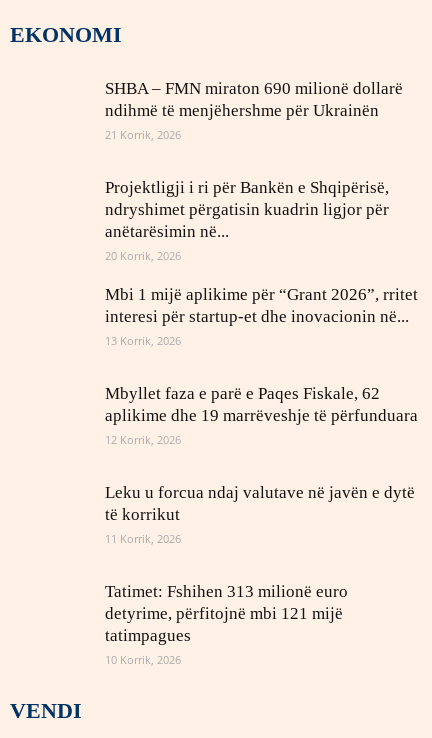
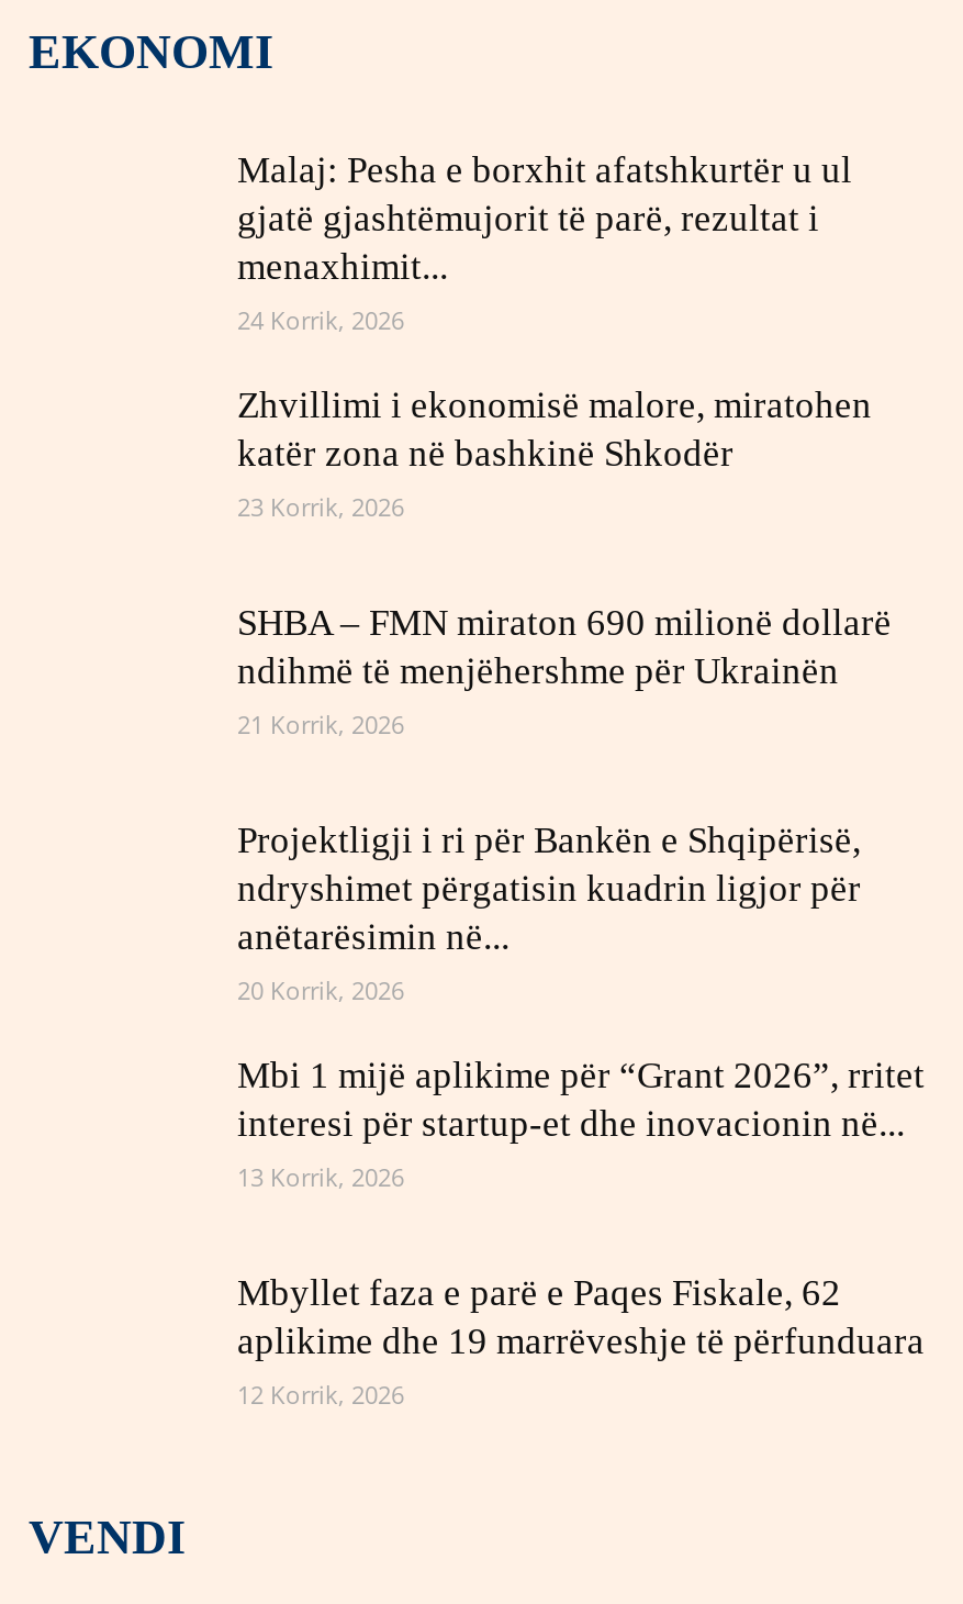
+ Malaj: Pesha e borxhit afatshkurtër u ul
+ gjatë gjashtëmujorit të parë, rezultat i
+ menaxhimit...
+ 24 Korrik, 2026
+ Zhvillimi i ekonomisë malore, miratohen
+ katër zona në bashkinë Shkodër
+ 23 Korrik, 2026

moved down: SHBA – FMN miraton 690 milionë dollarë | ndihmë të menjëhershme për Ukrainën | 21 Korrik, 2026 | ... | aplikime dhe 19 marrëveshje të përfunduara | 12 Korrik, 2026

- Leku u forcua ndaj valutave në javën e dytë
- të korrikut
- 11 Korrik, 2026
- Tatimet: Fshihen 313 milionë euro
- detyrime, përfitojnë mbi 121 mijë
- tatimpagues
- 10 Korrik, 2026
